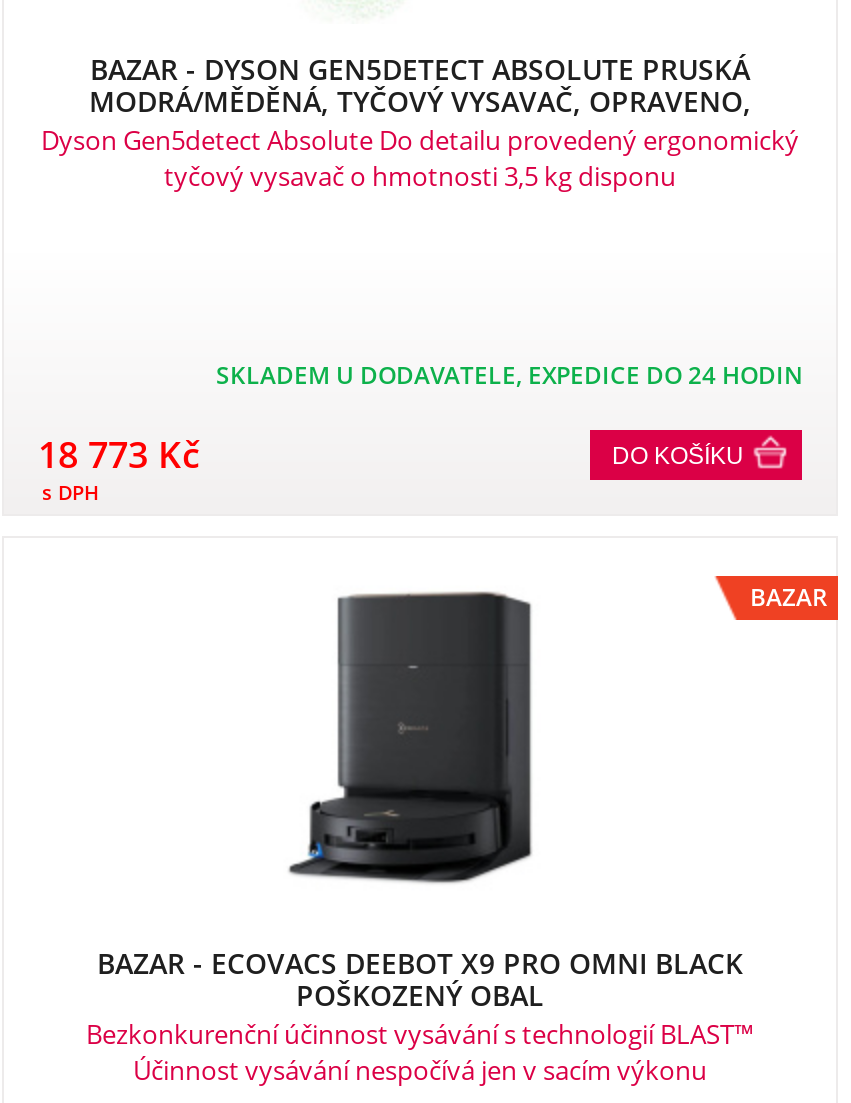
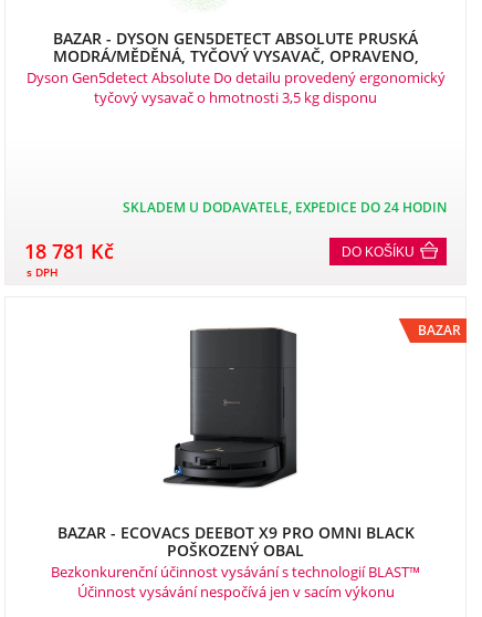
- 18 773 Kč
+ 18 781 Kč
